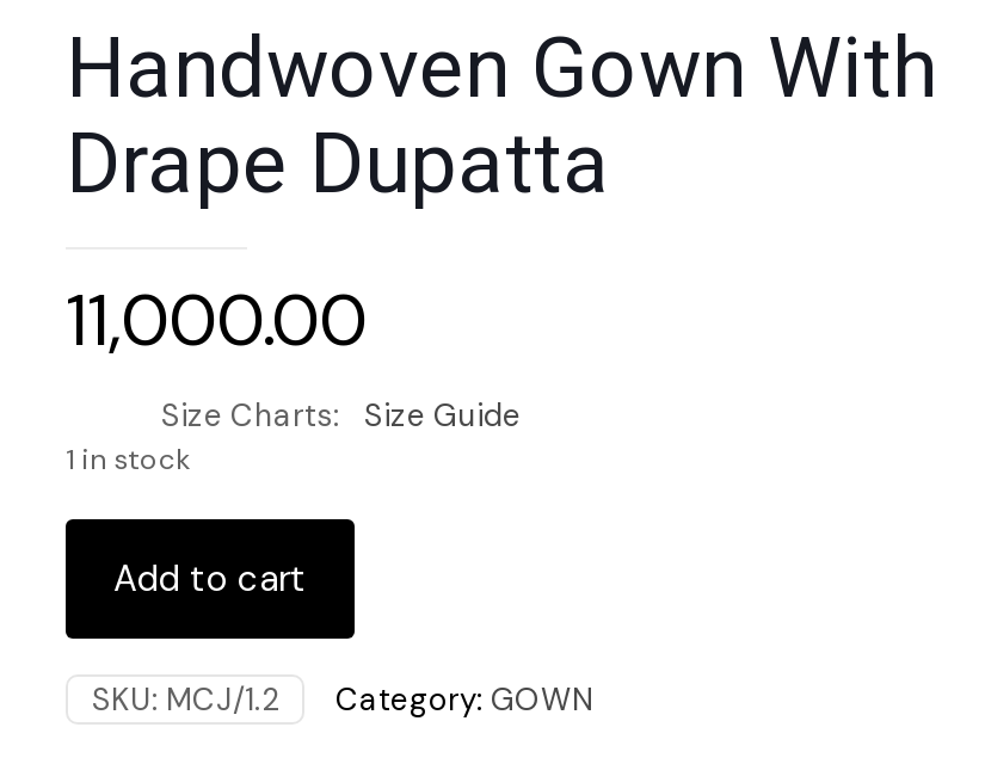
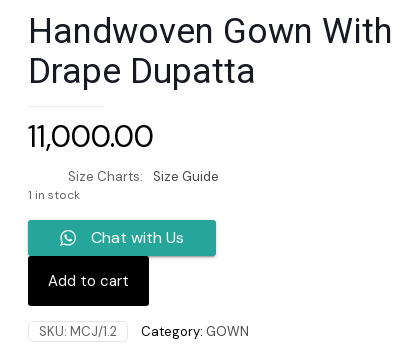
+ Chat with Us
